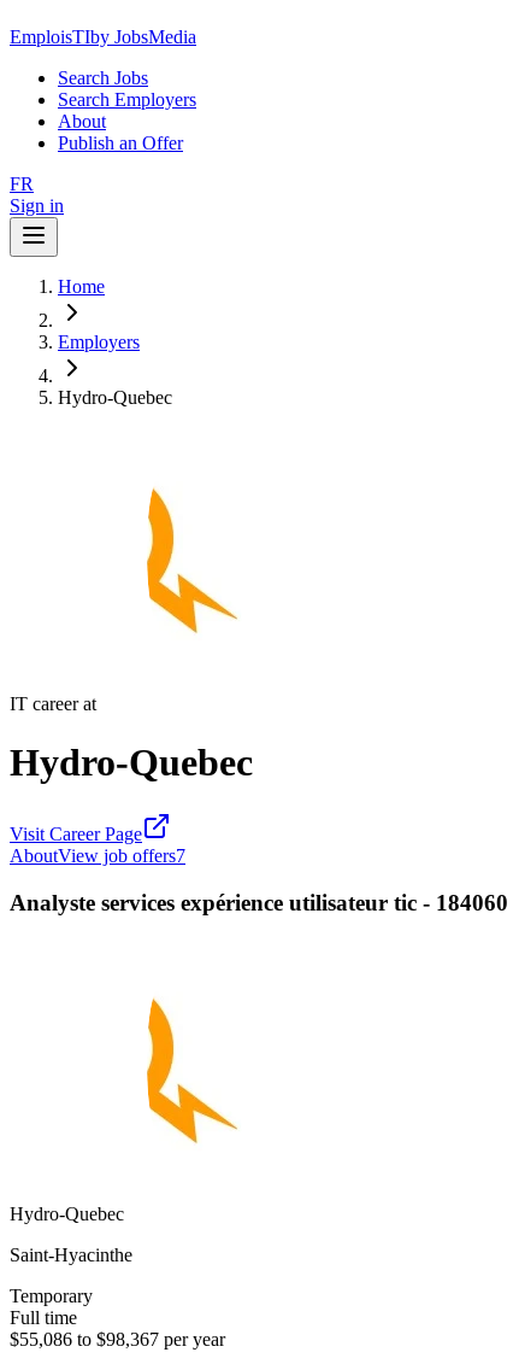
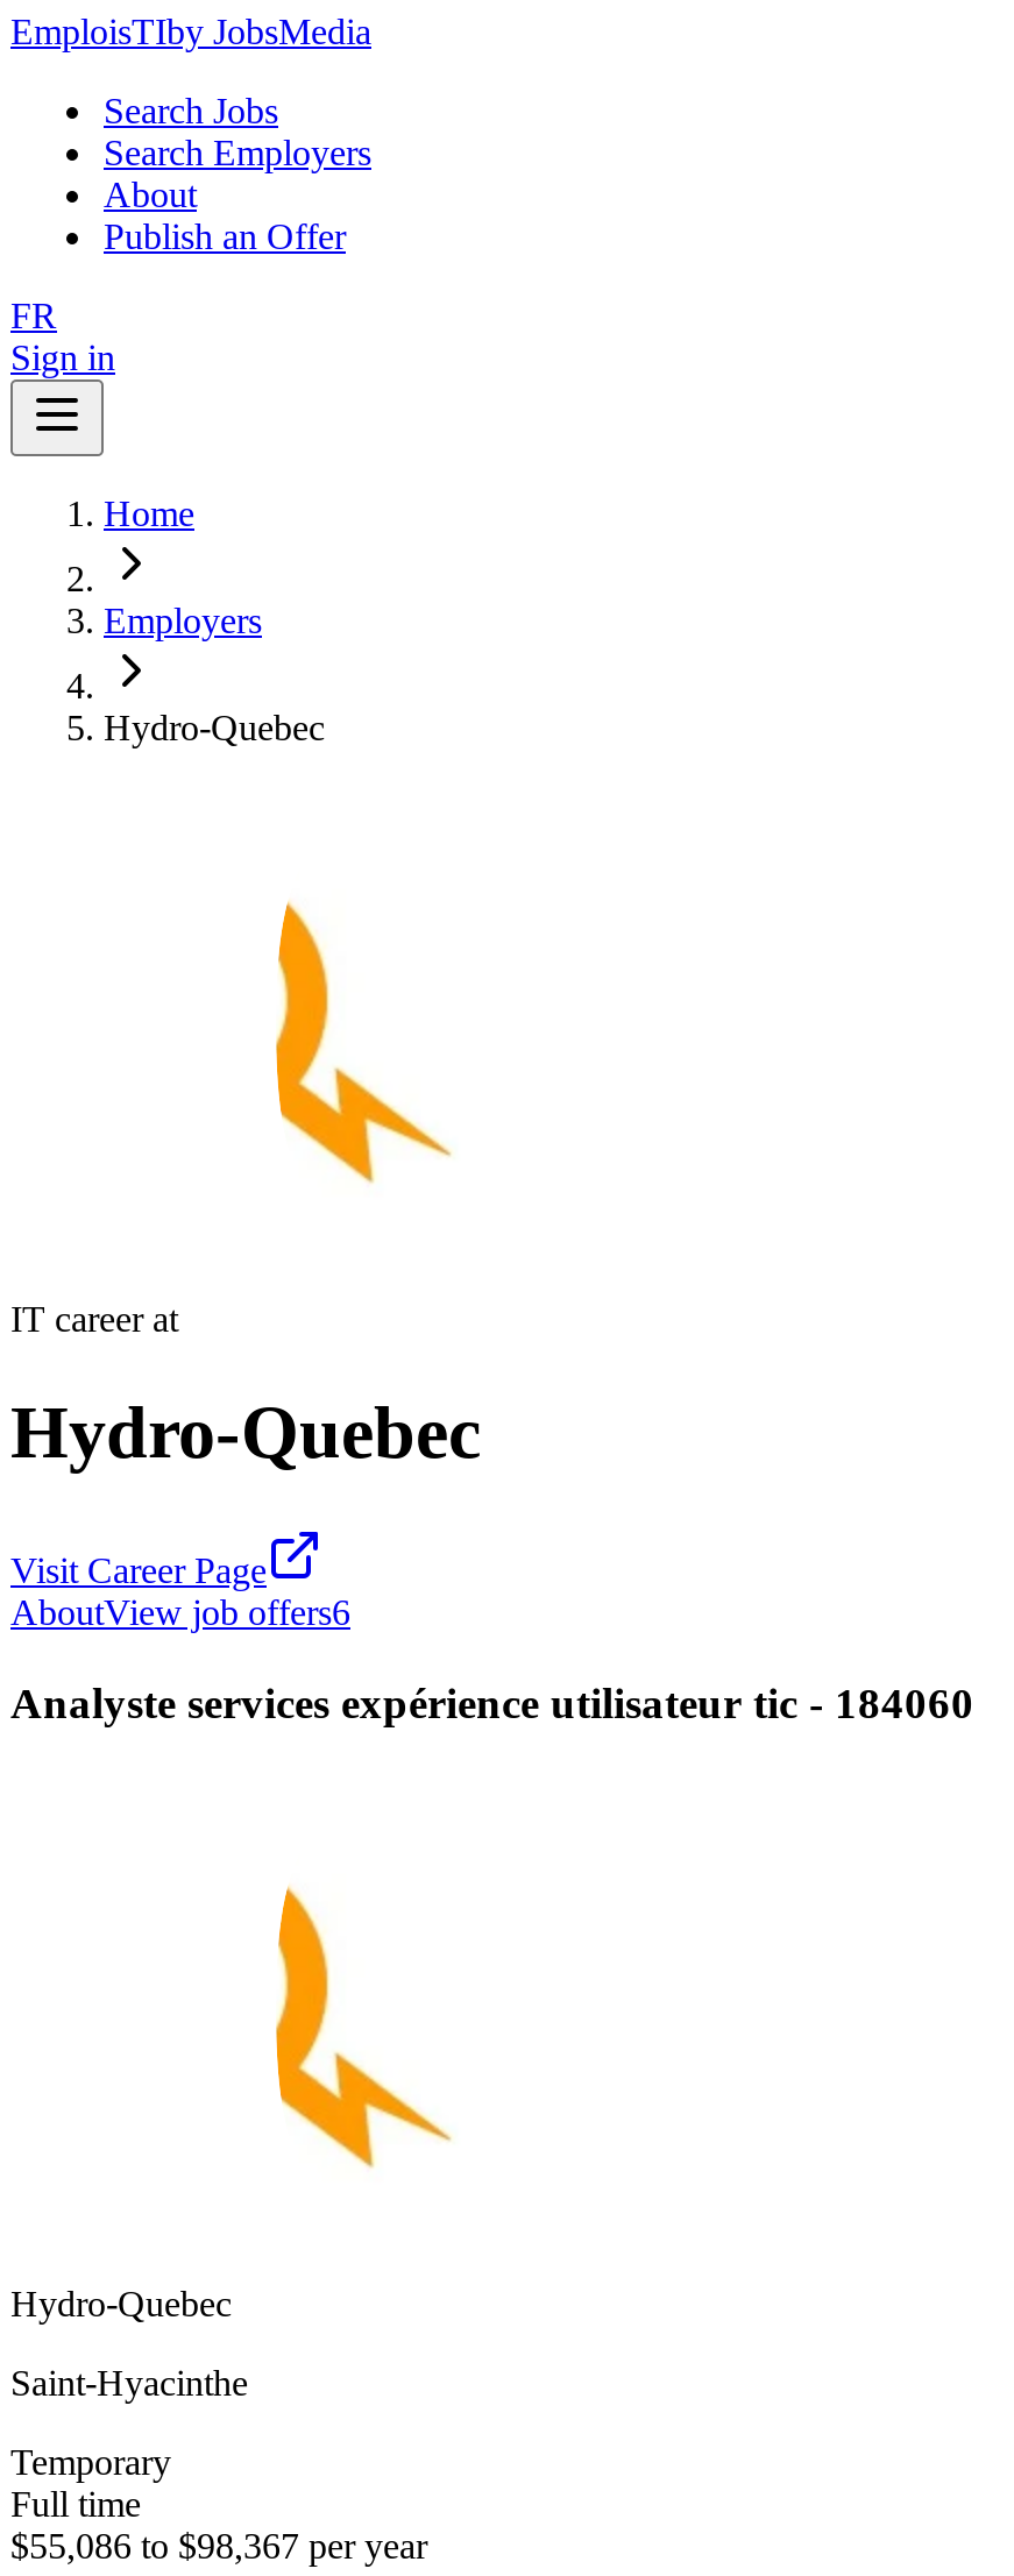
- AboutView job offers7
+ AboutView job offers6
